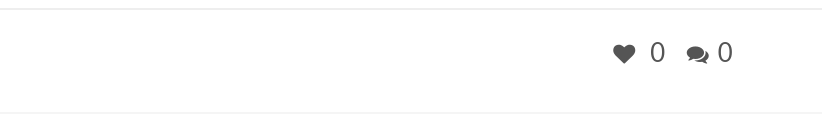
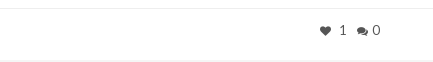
- 0 0
+ 1 0
